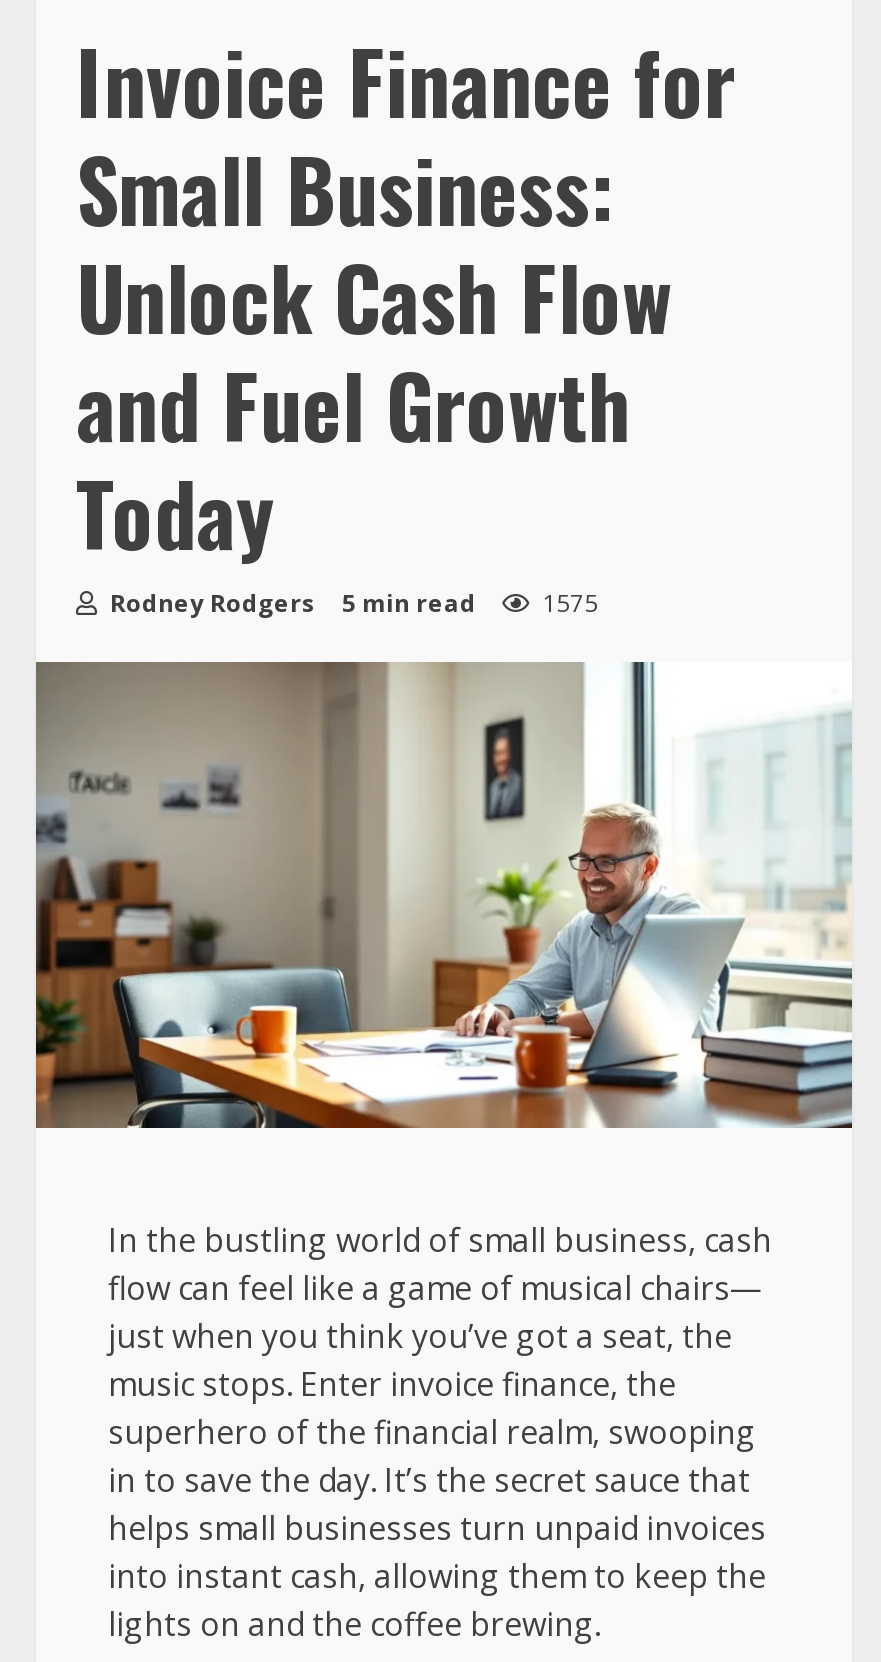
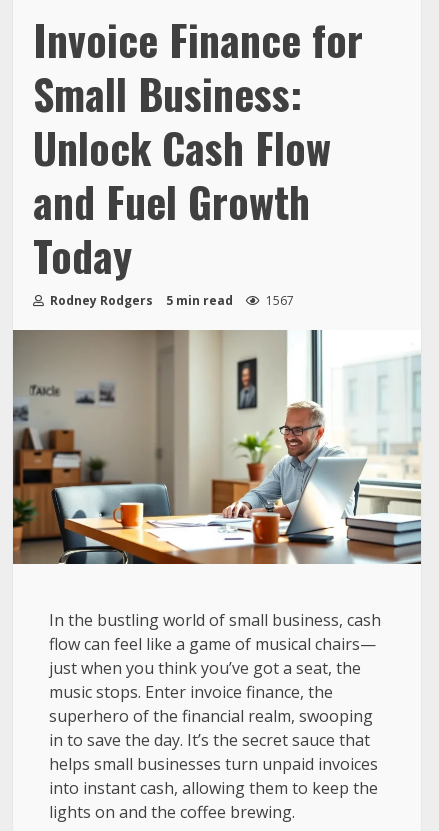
- Rodney Rodgers 5 min read 1575
+ Rodney Rodgers 5 min read 1567
